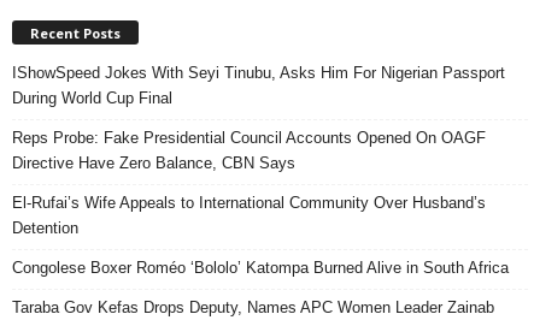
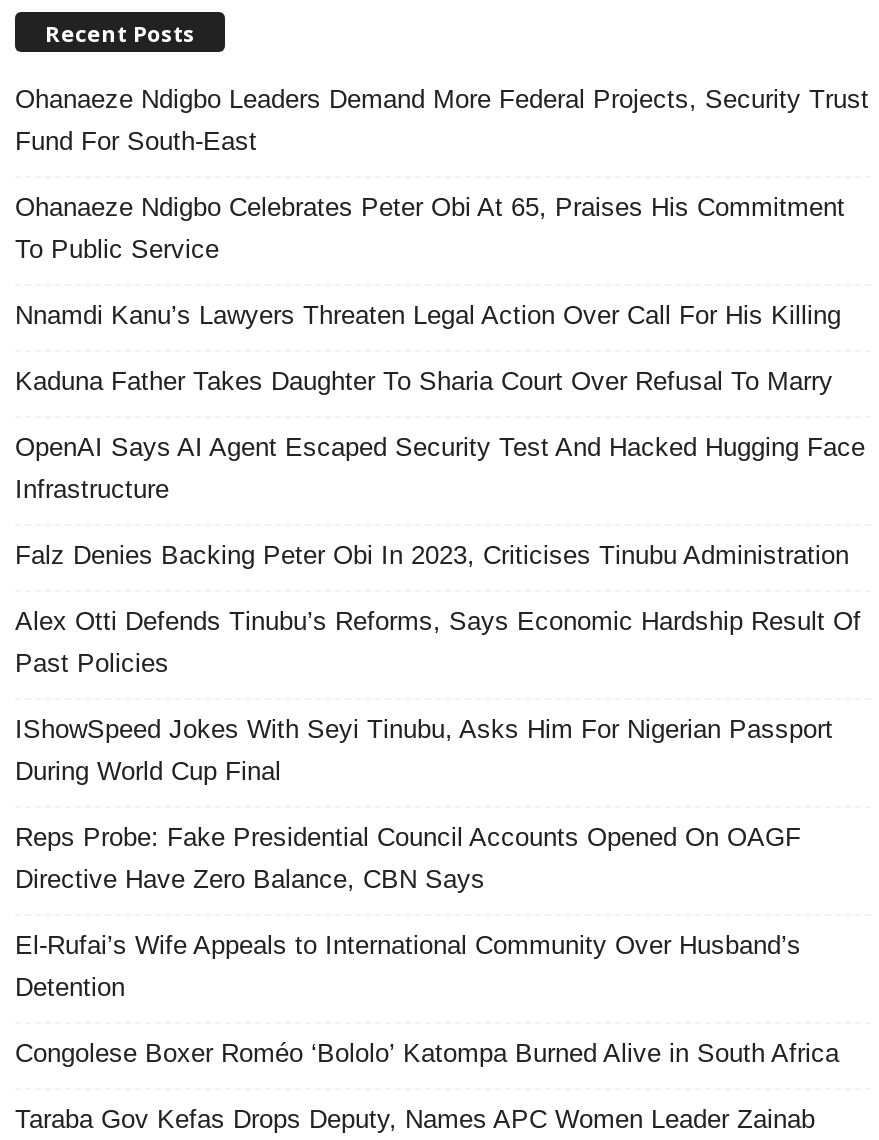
+ Ohanaeze Ndigbo Leaders Demand More Federal Projects, Security Trust
+ Fund For South-East
+ Ohanaeze Ndigbo Celebrates Peter Obi At 65, Praises His Commitment
+ To Public Service
+ Nnamdi Kanu’s Lawyers Threaten Legal Action Over Call For His Killing
+ Kaduna Father Takes Daughter To Sharia Court Over Refusal To Marry
+ OpenAI Says AI Agent Escaped Security Test And Hacked Hugging Face
+ Infrastructure
+ Falz Denies Backing Peter Obi In 2023, Criticises Tinubu Administration
+ Alex Otti Defends Tinubu’s Reforms, Says Economic Hardship Result Of
+ Past Policies
